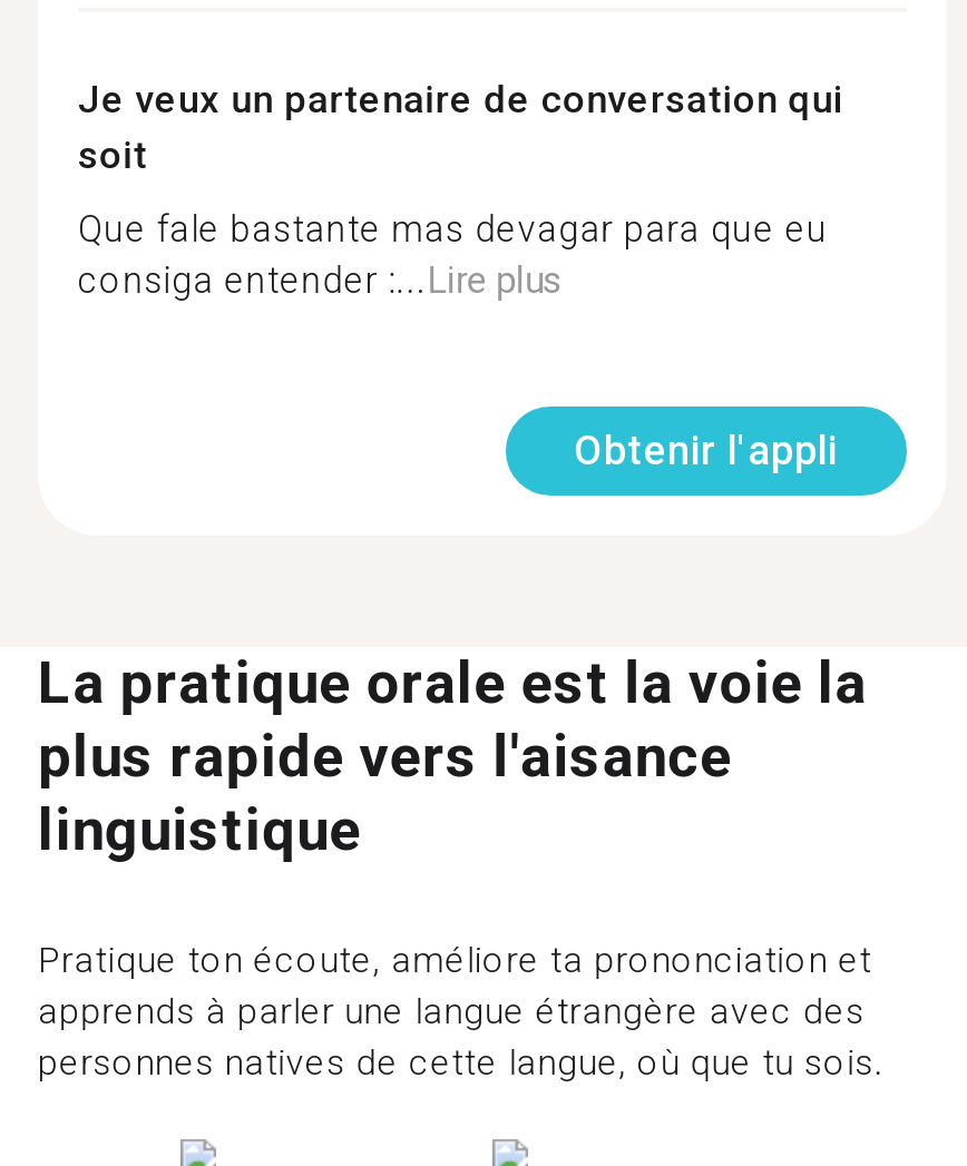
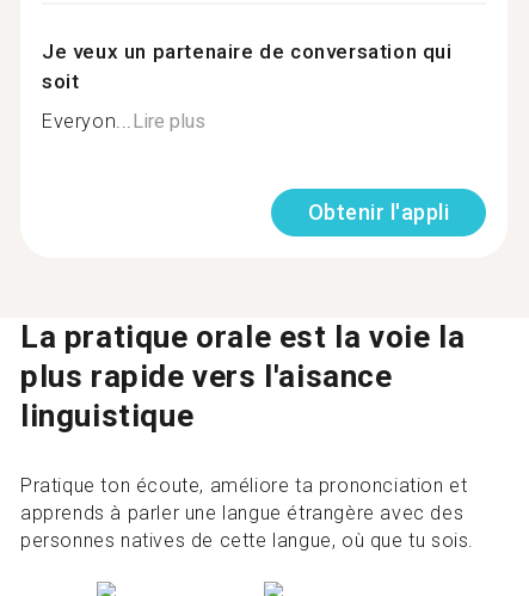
- Que fale bastante mas devagar para que eu
- consiga entender :... Lire plus
+ Everyon... Lire plus
